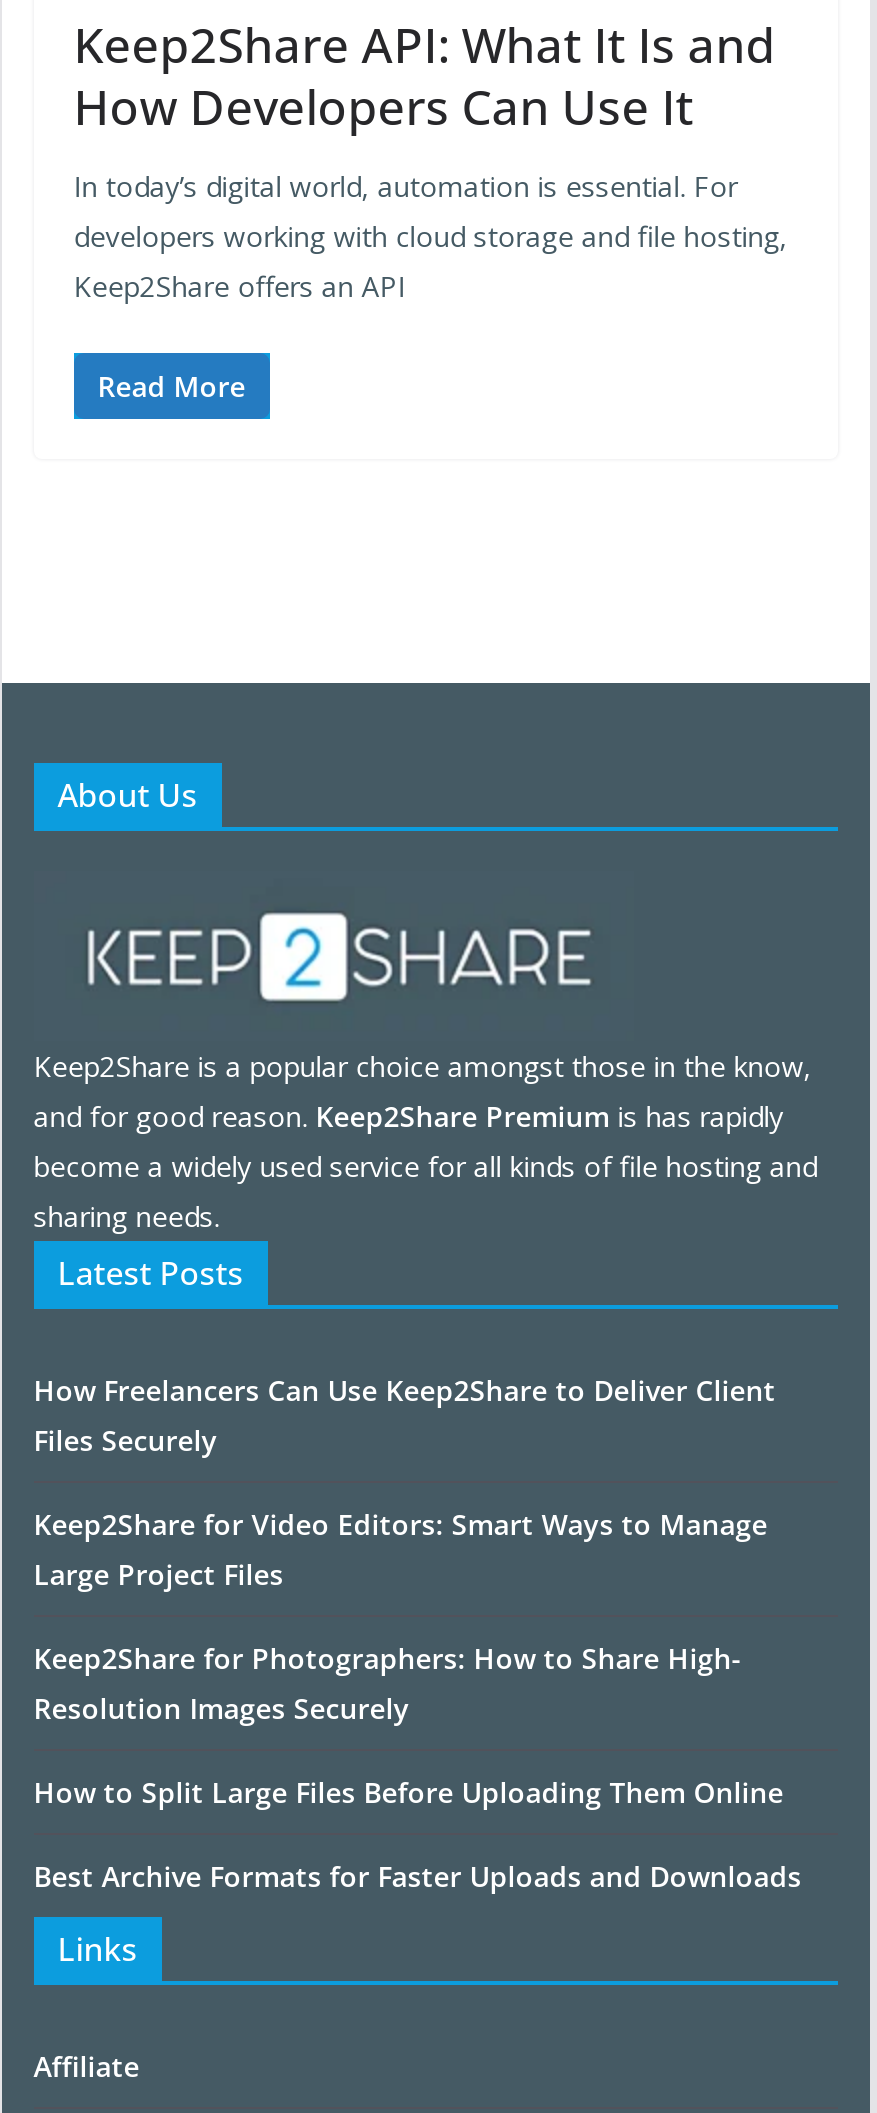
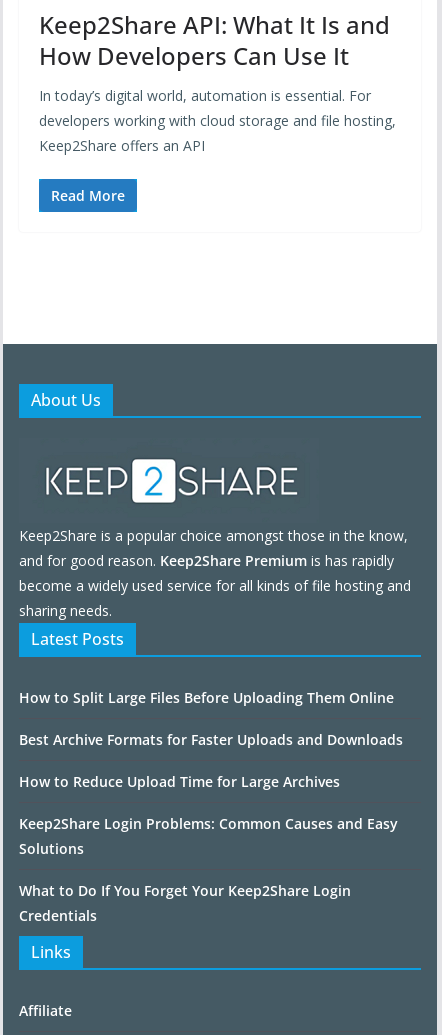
- How Freelancers Can Use Keep2Share to Deliver Client
- Files Securely
- Keep2Share for Video Editors: Smart Ways to Manage
- Large Project Files
- Keep2Share for Photographers: How to Share High-
- Resolution Images Securely

moved up: How to Split Large Files Before Uploading Them Online | Best Archive Formats for Faster Uploads and Downloads

+ How to Reduce Upload Time for Large Archives
+ Keep2Share Login Problems: Common Causes and Easy
+ Solutions
+ What to Do If You Forget Your Keep2Share Login
+ Credentials
